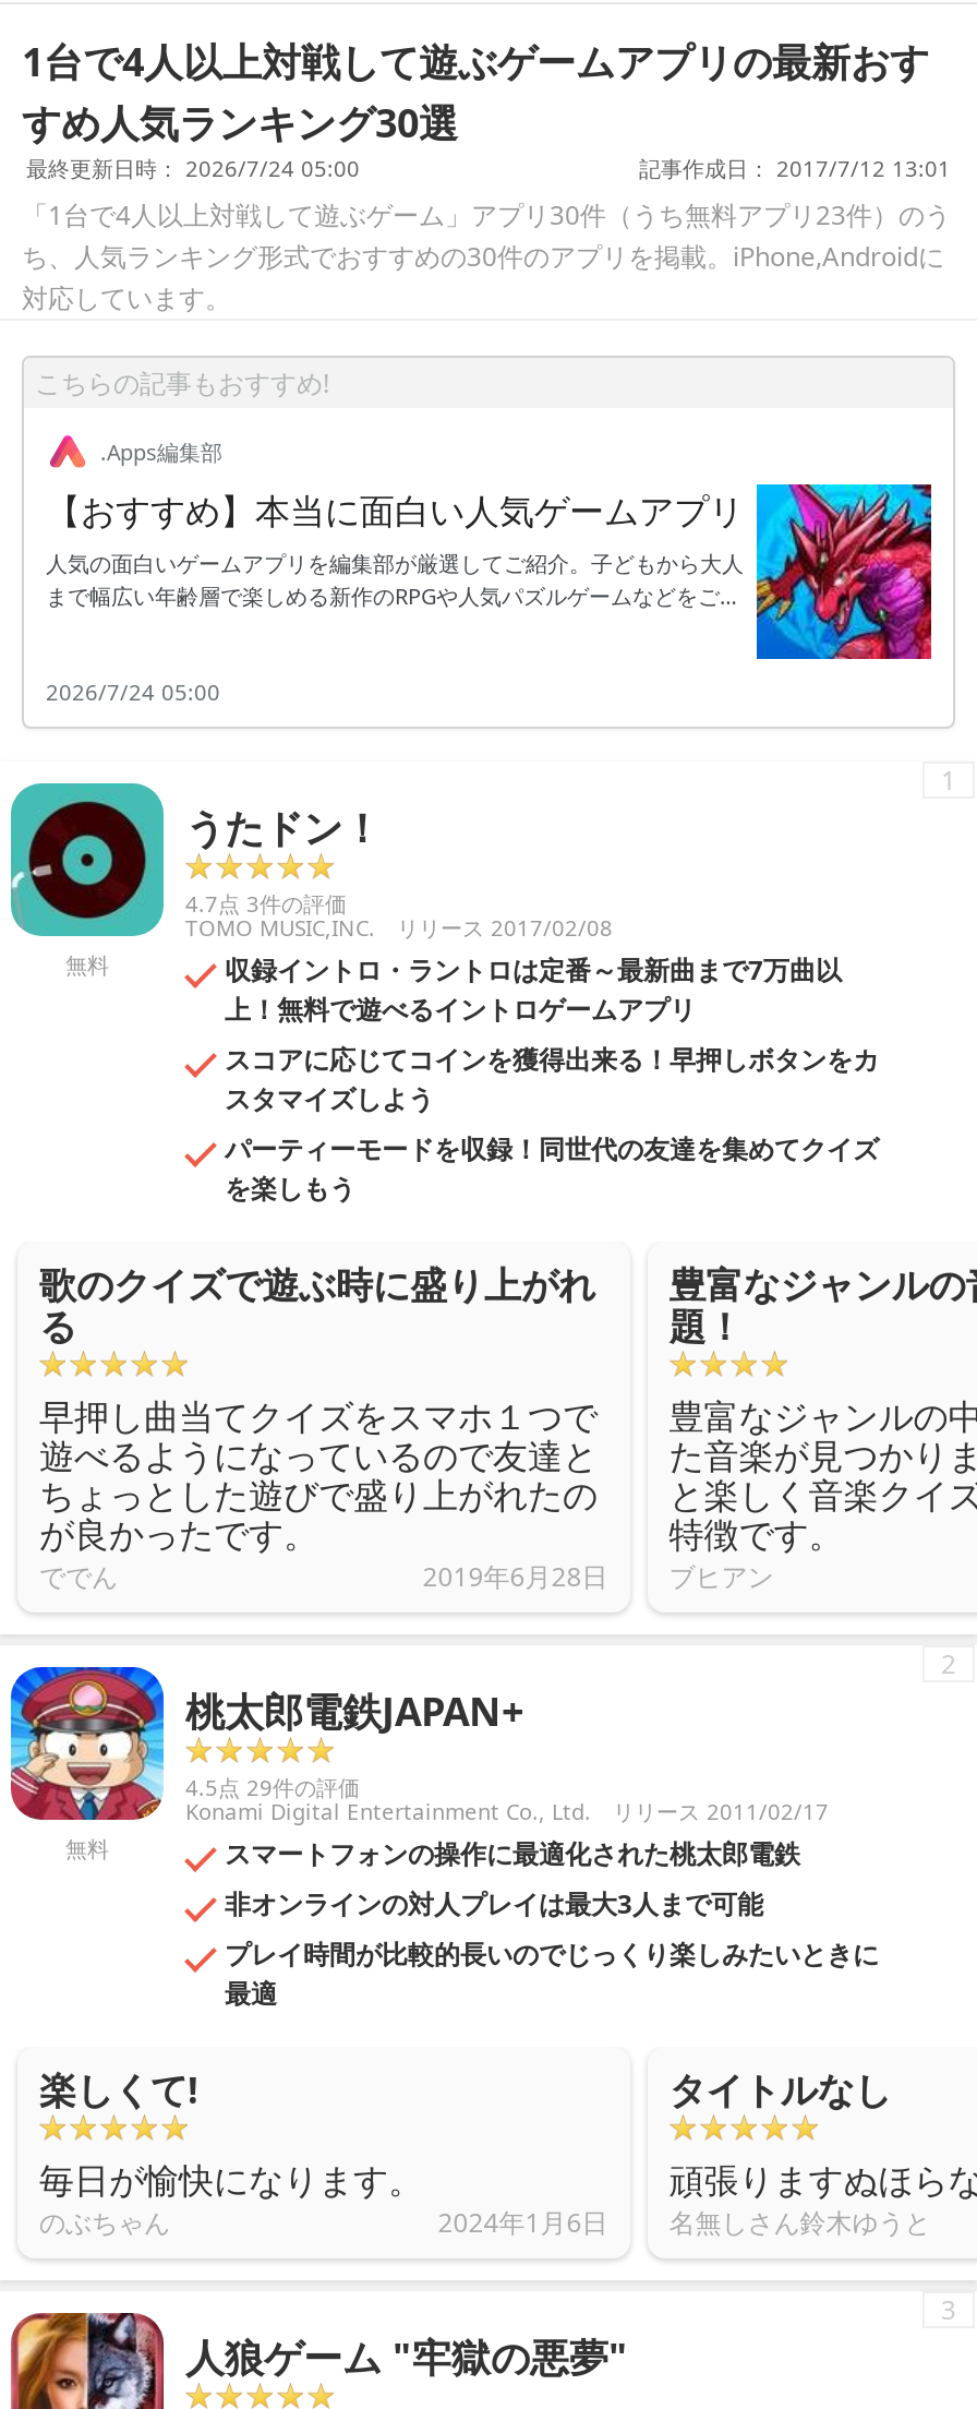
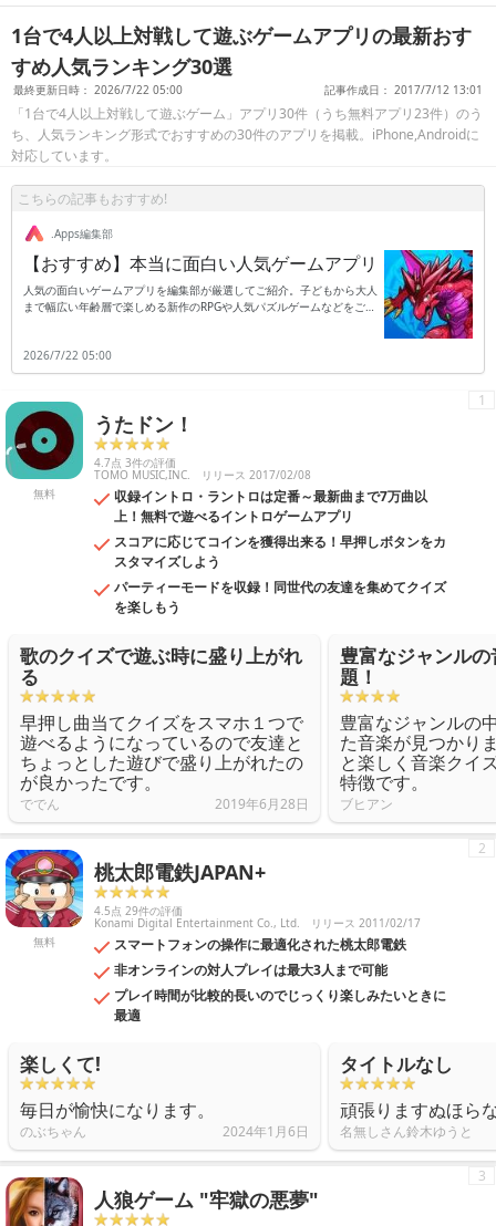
- 最終更新日時： 2026/7/24 05:00
+ 最終更新日時： 2026/7/22 05:00

- 2026/7/24 05:00
+ 2026/7/22 05:00
